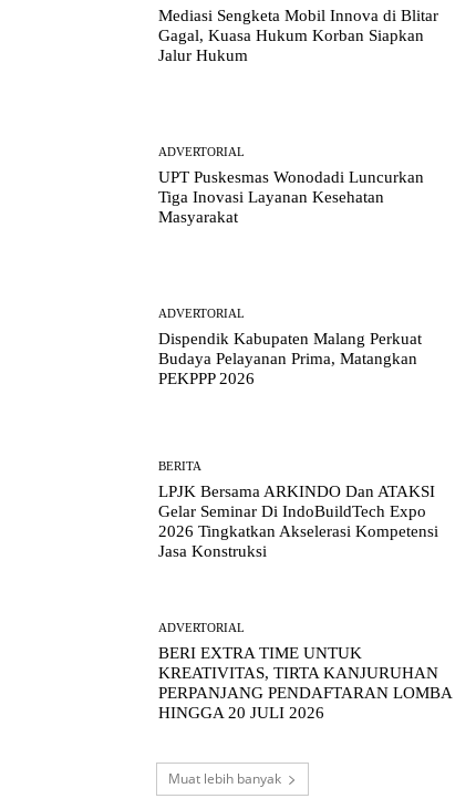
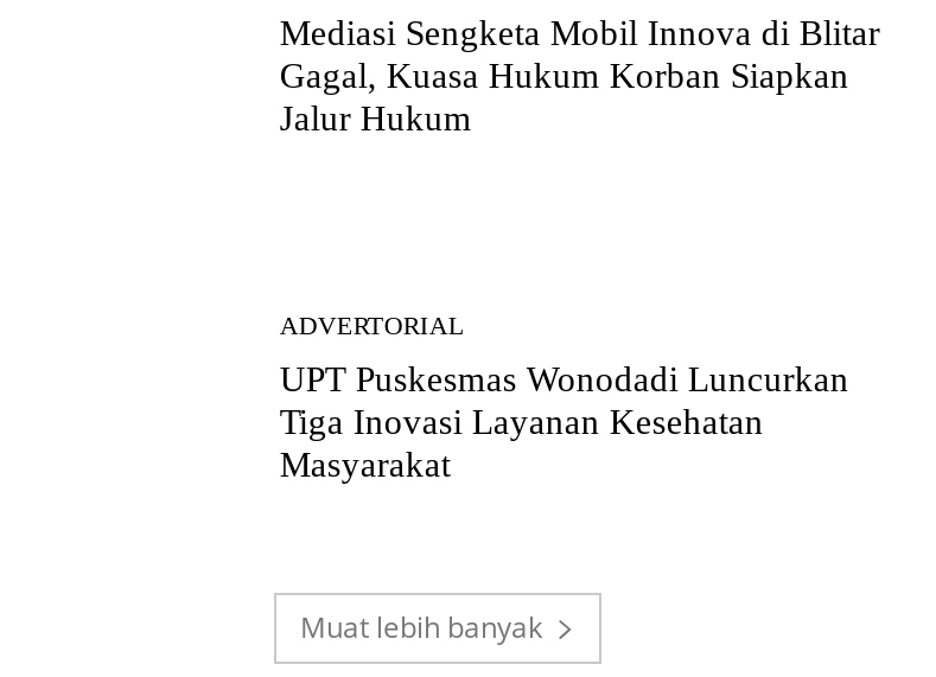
- ADVERTORIAL
- Dispendik Kabupaten Malang Perkuat
- Budaya Pelayanan Prima, Matangkan
- PEKPPP 2026

- BERITA
- LPJK Bersama ARKINDO Dan ATAKSI
- Gelar Seminar Di IndoBuildTech Expo
- 2026 Tingkatkan Akselerasi Kompetensi
- Jasa Konstruksi

- ADVERTORIAL
- BERI EXTRA TIME UNTUK
- KREATIVITAS, TIRTA KANJURUHAN
- PERPANJANG PENDAFTARAN LOMBA
- HINGGA 20 JULI 2026
